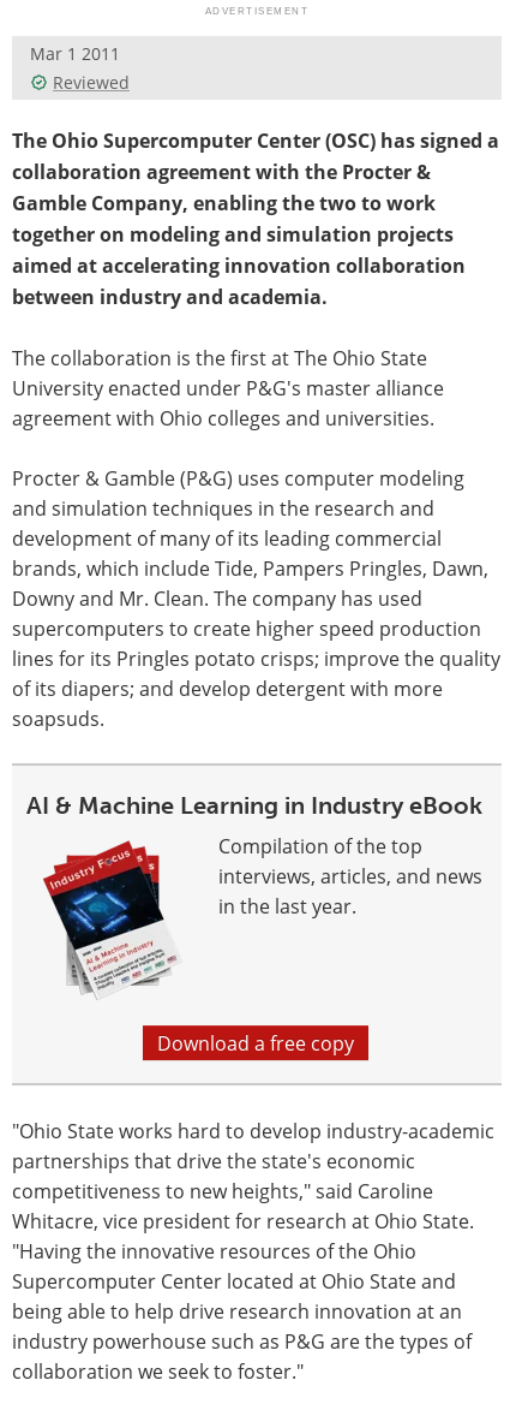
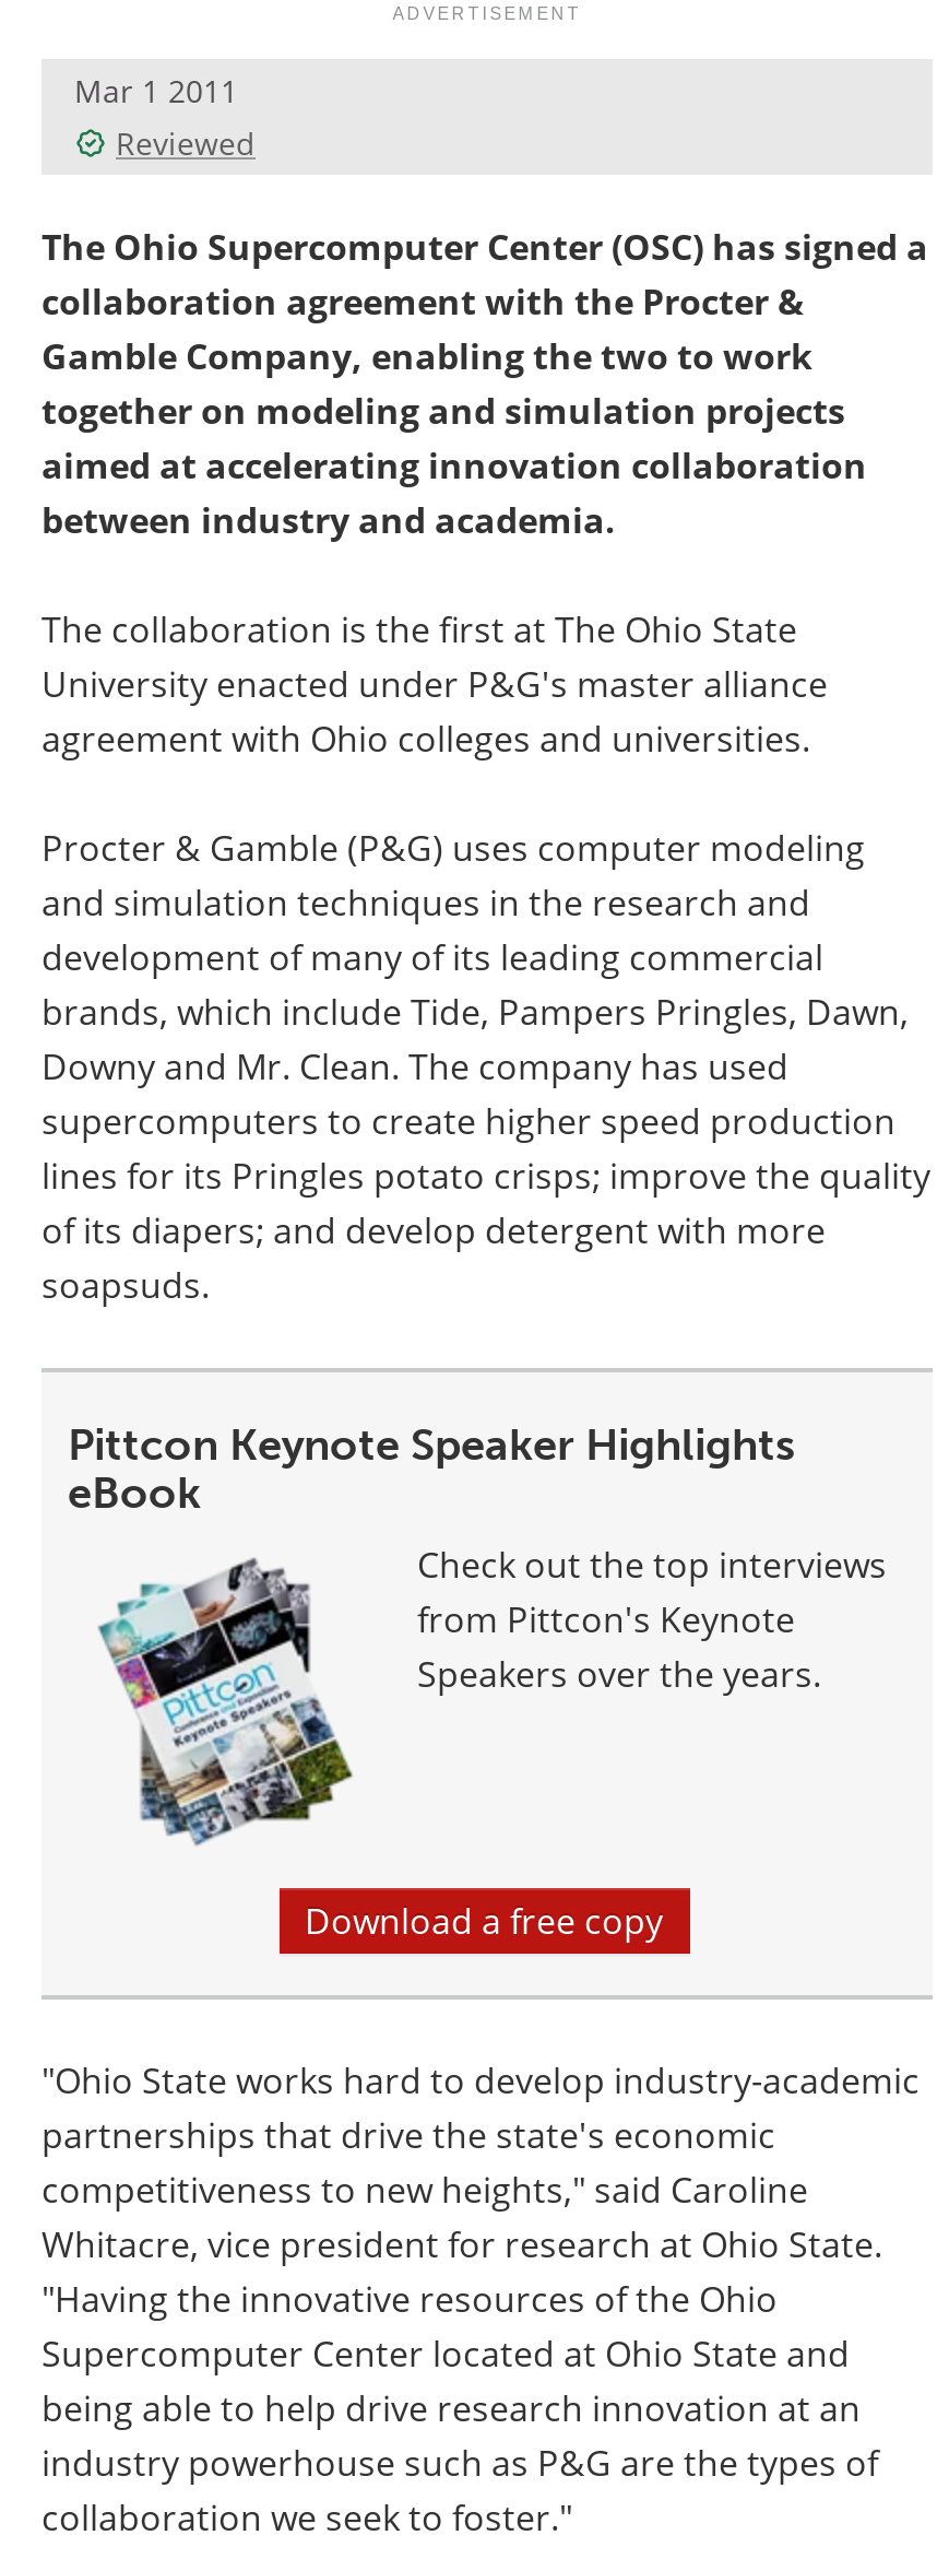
- [image]
- AI & Machine Learning in Industry eBook
- Compilation of the top
- interviews, articles, and news
- in the last year.
+ [image]
+ Pittcon Keynote Speaker Highlights
+ eBook
+ Check out the top interviews
+ from Pittcon's Keynote
+ Speakers over the years.
